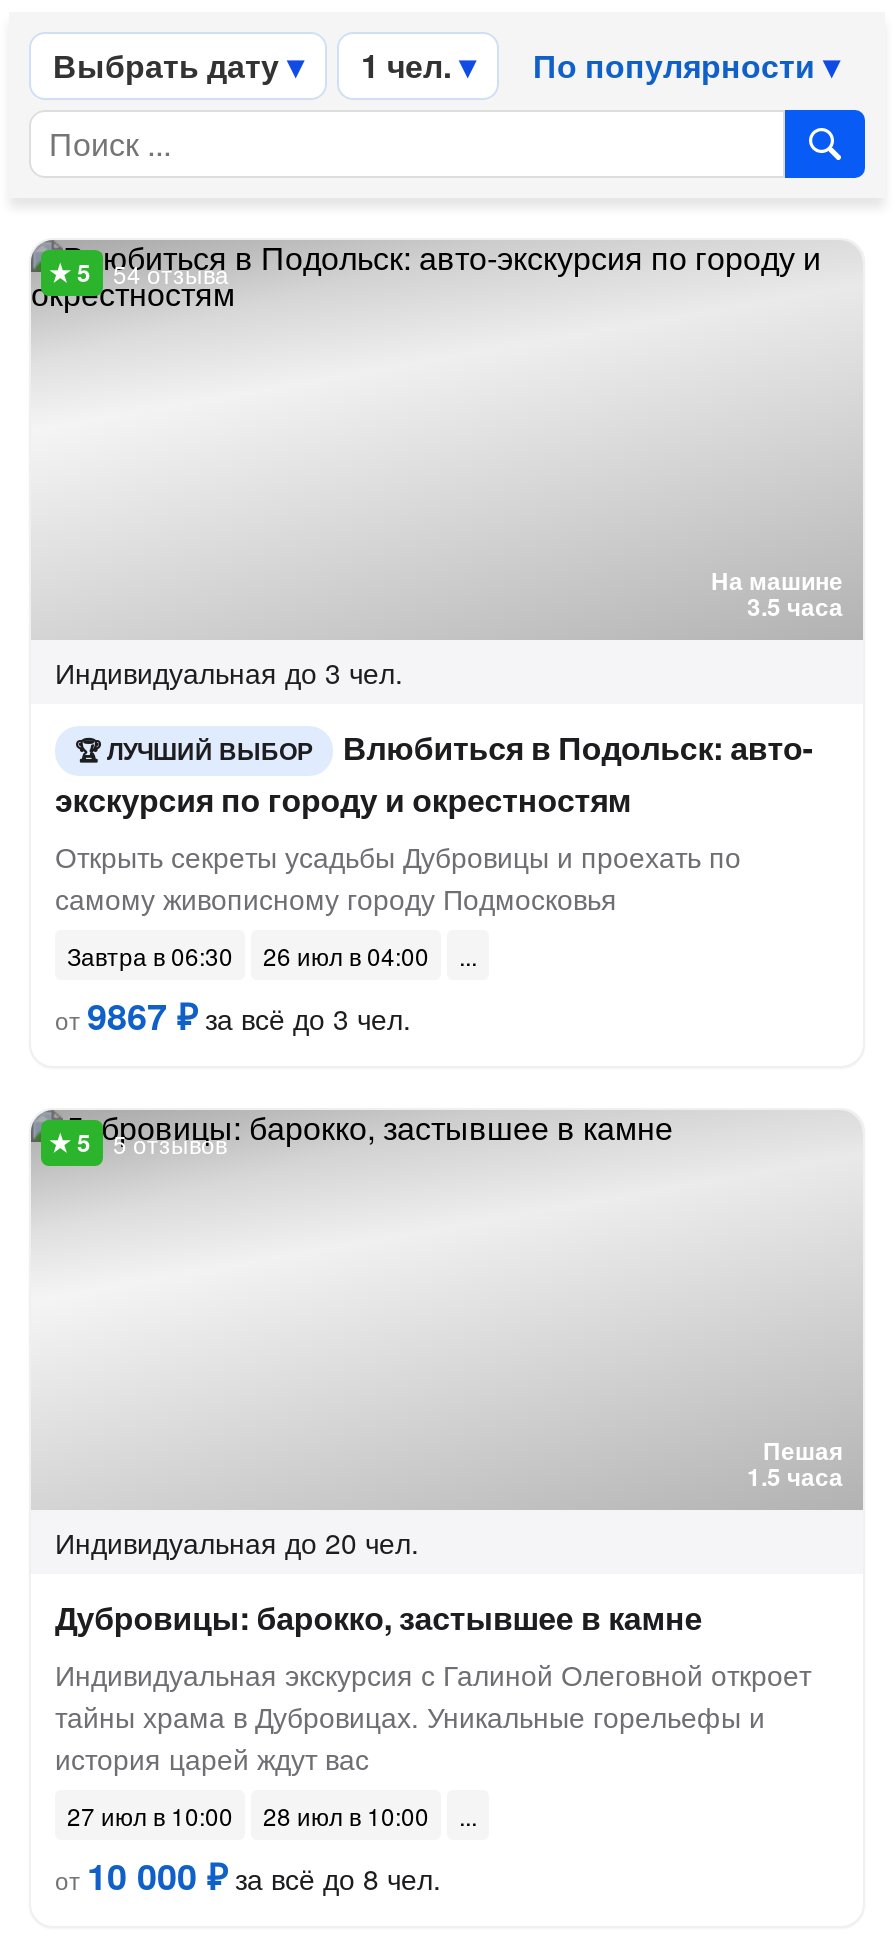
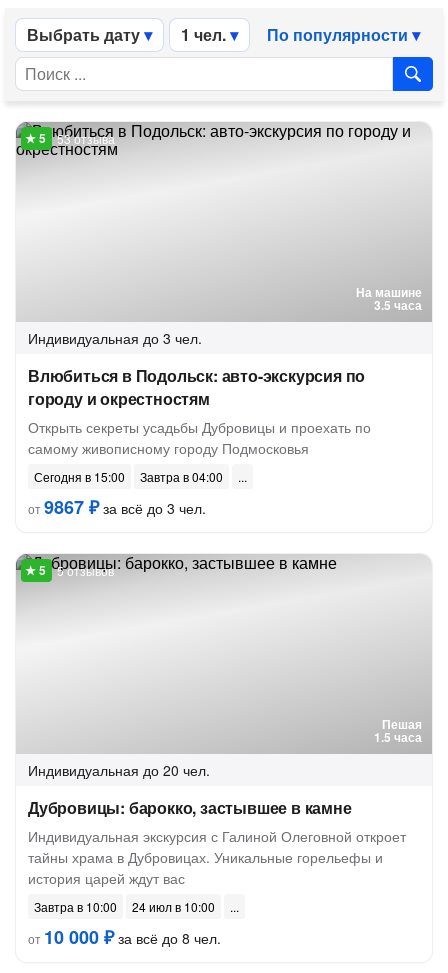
- 54 отзыва
+ 53 отзыва

- ЛУЧШИЙ ВЫБОР
- Влюбиться в Подольск: авто-
- экскурсия по городу и окрестностям
+ Влюбиться в Подольск: авто-экскурсия по
+ городу и окрестностям

- Завтра в 06:30
- 26 июл в 04:00
+ Сегодня в 15:00
+ Завтра в 04:00

- 27 июл в 10:00
- 28 июл в 10:00
+ Завтра в 10:00
+ 24 июл в 10:00
